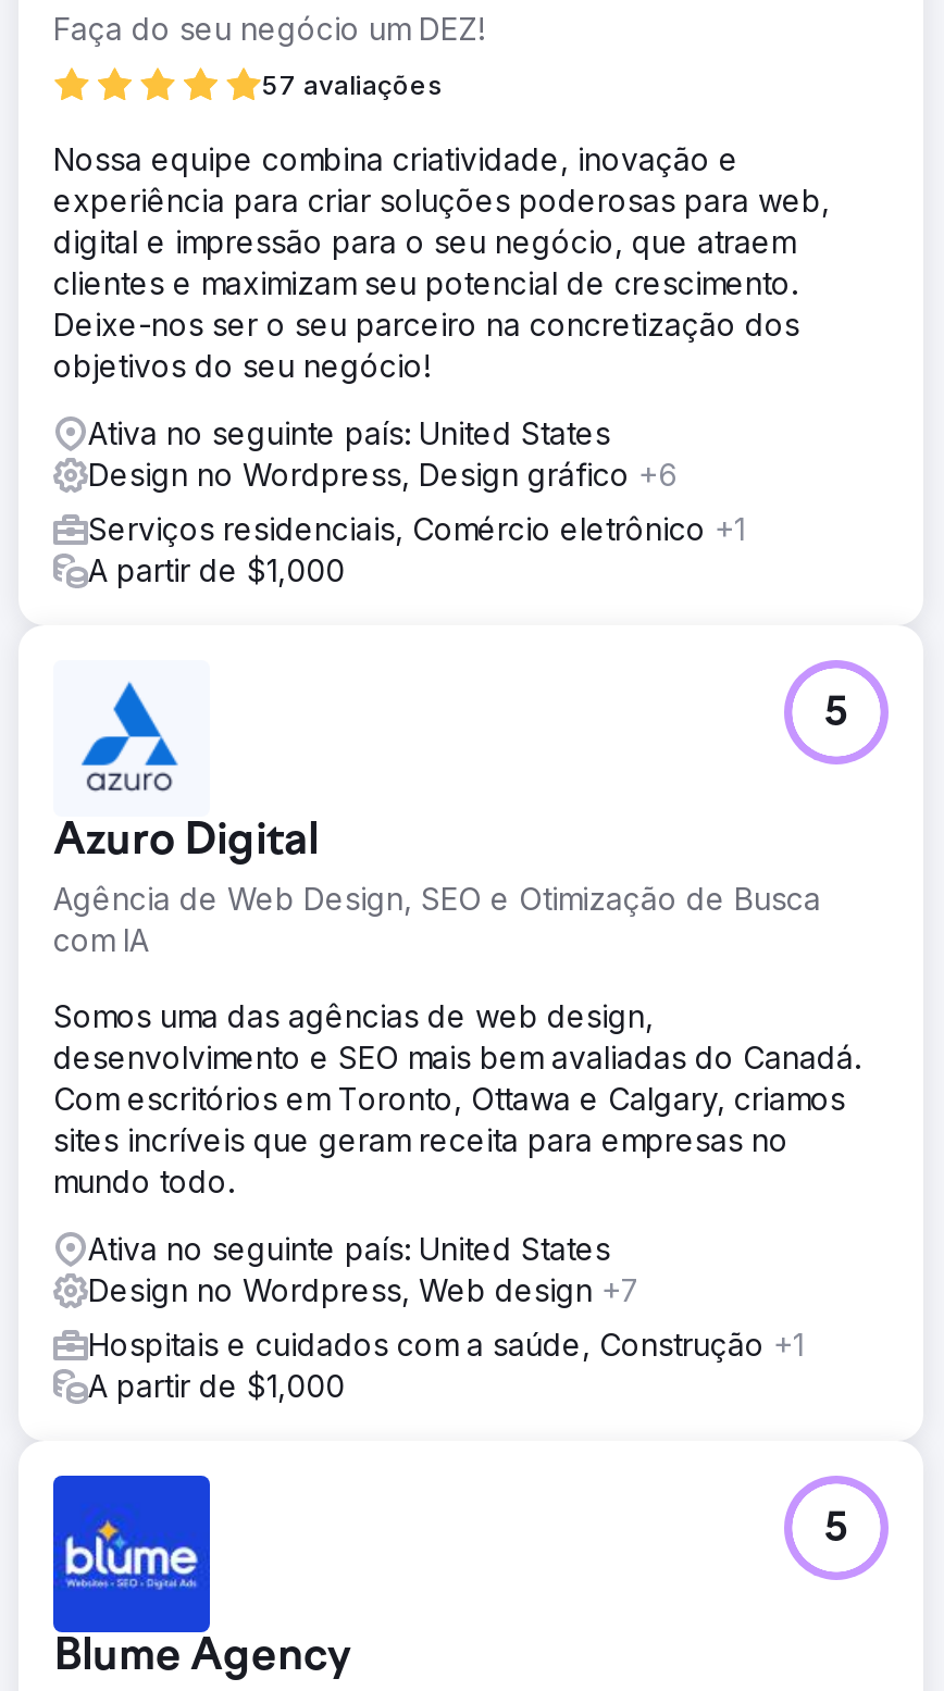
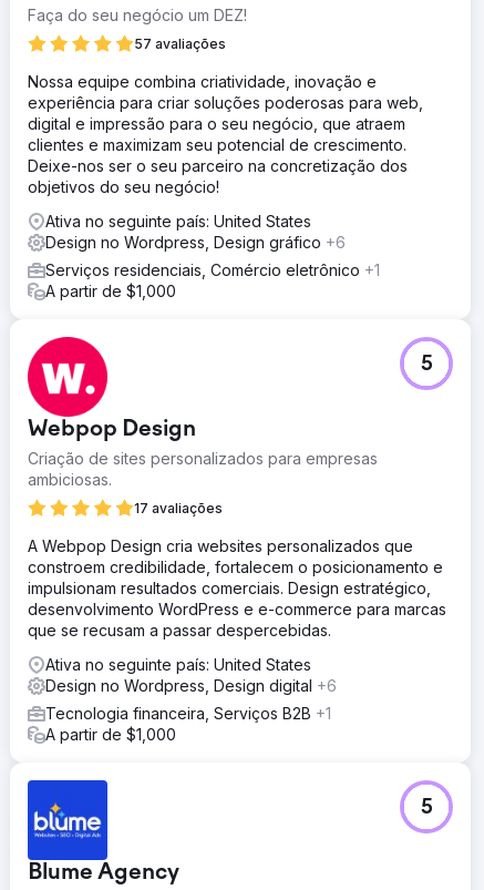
- [image]
- Azuro Digital
- Agência de Web Design, SEO e Otimização de Busca
- com IA
+ [image]
+ Webpop Design
+ Criação de sites personalizados para empresas
+ ambiciosas.
+ 17 avaliações

- Somos uma das agências de web design,
- desenvolvimento e SEO mais bem avaliadas do Canadá.
- Com escritórios em Toronto, Ottawa e Calgary, criamos
- sites incríveis que geram receita para empresas no
- mundo todo.
+ A Webpop Design cria websites personalizados que
+ constroem credibilidade, fortalecem o posicionamento e
+ impulsionam resultados comerciais. Design estratégico,
+ desenvolvimento WordPress e e-commerce para marcas
+ que se recusam a passar despercebidas.

- Design no Wordpress, Web design +7
+ Design no Wordpress, Design digital +6

- Hospitais e cuidados com a saúde, Construção +1
+ Tecnologia financeira, Serviços B2B +1
